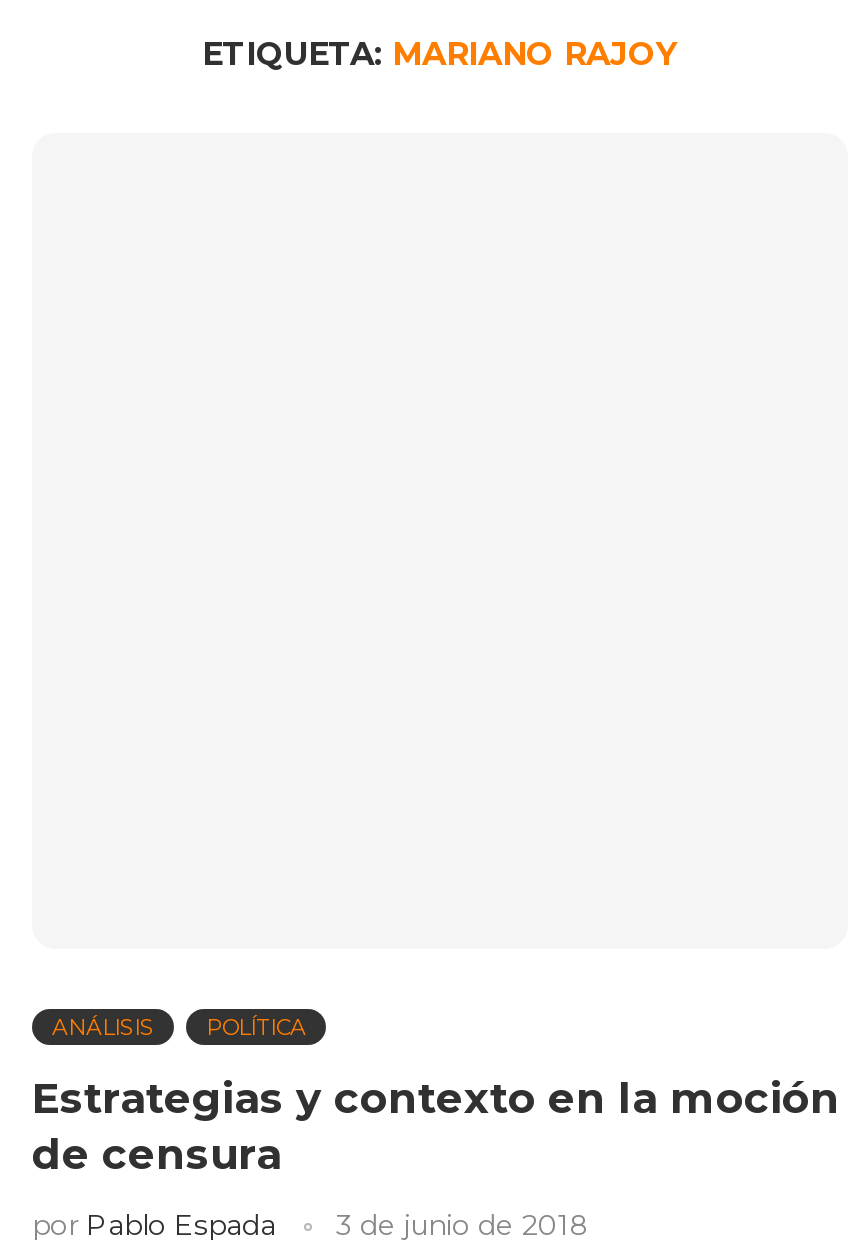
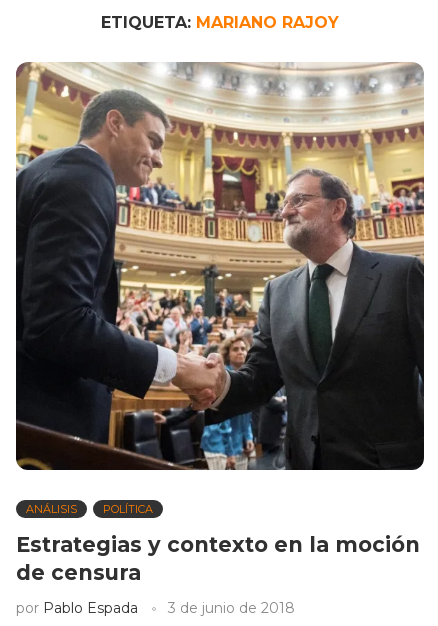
+ [image]
